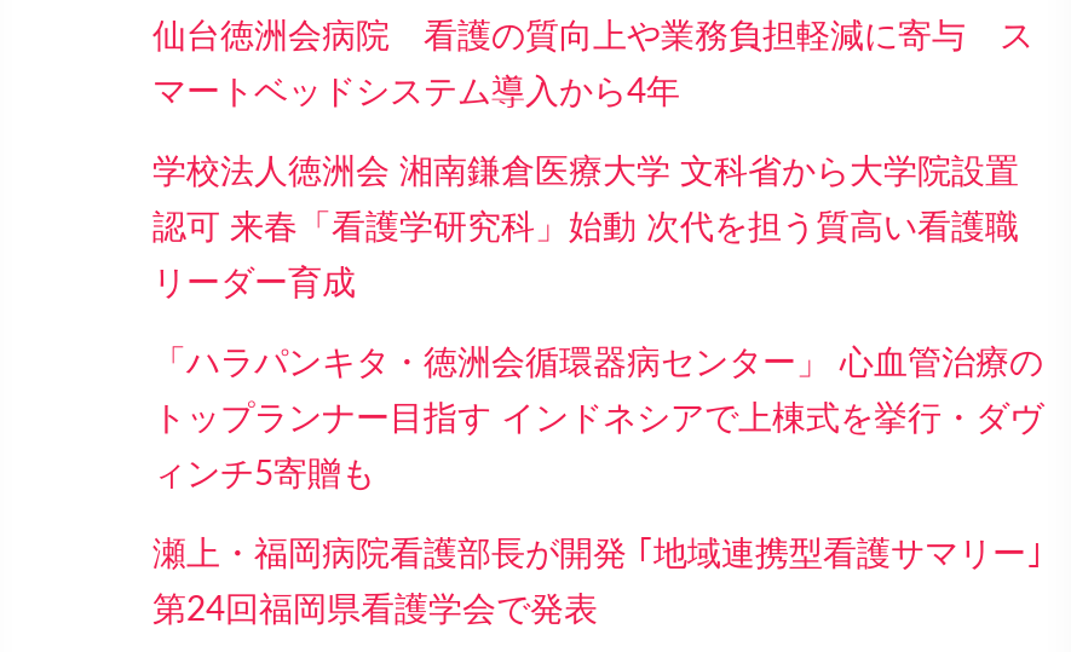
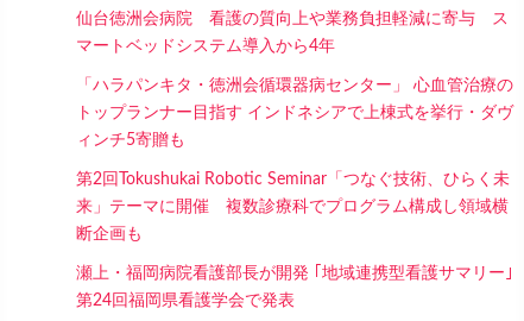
- 学校法人徳洲会 湘南鎌倉医療大学 文科省から大学院設置
- 認可 来春「看護学研究科」始動 次代を担う質高い看護職
- リーダー育成

moved up: 「ハラパンキタ・徳洲会循環器病センター」 心血管治療の | トップランナー目指す インドネシアで上棟式を挙行・ダヴ | ィンチ5寄贈も

+ 第2回Tokushukai Robotic Seminar「つなぐ技術、ひらく未
+ 来」テーマに開催 複数診療科でプログラム構成し領域横
+ 断企画も
